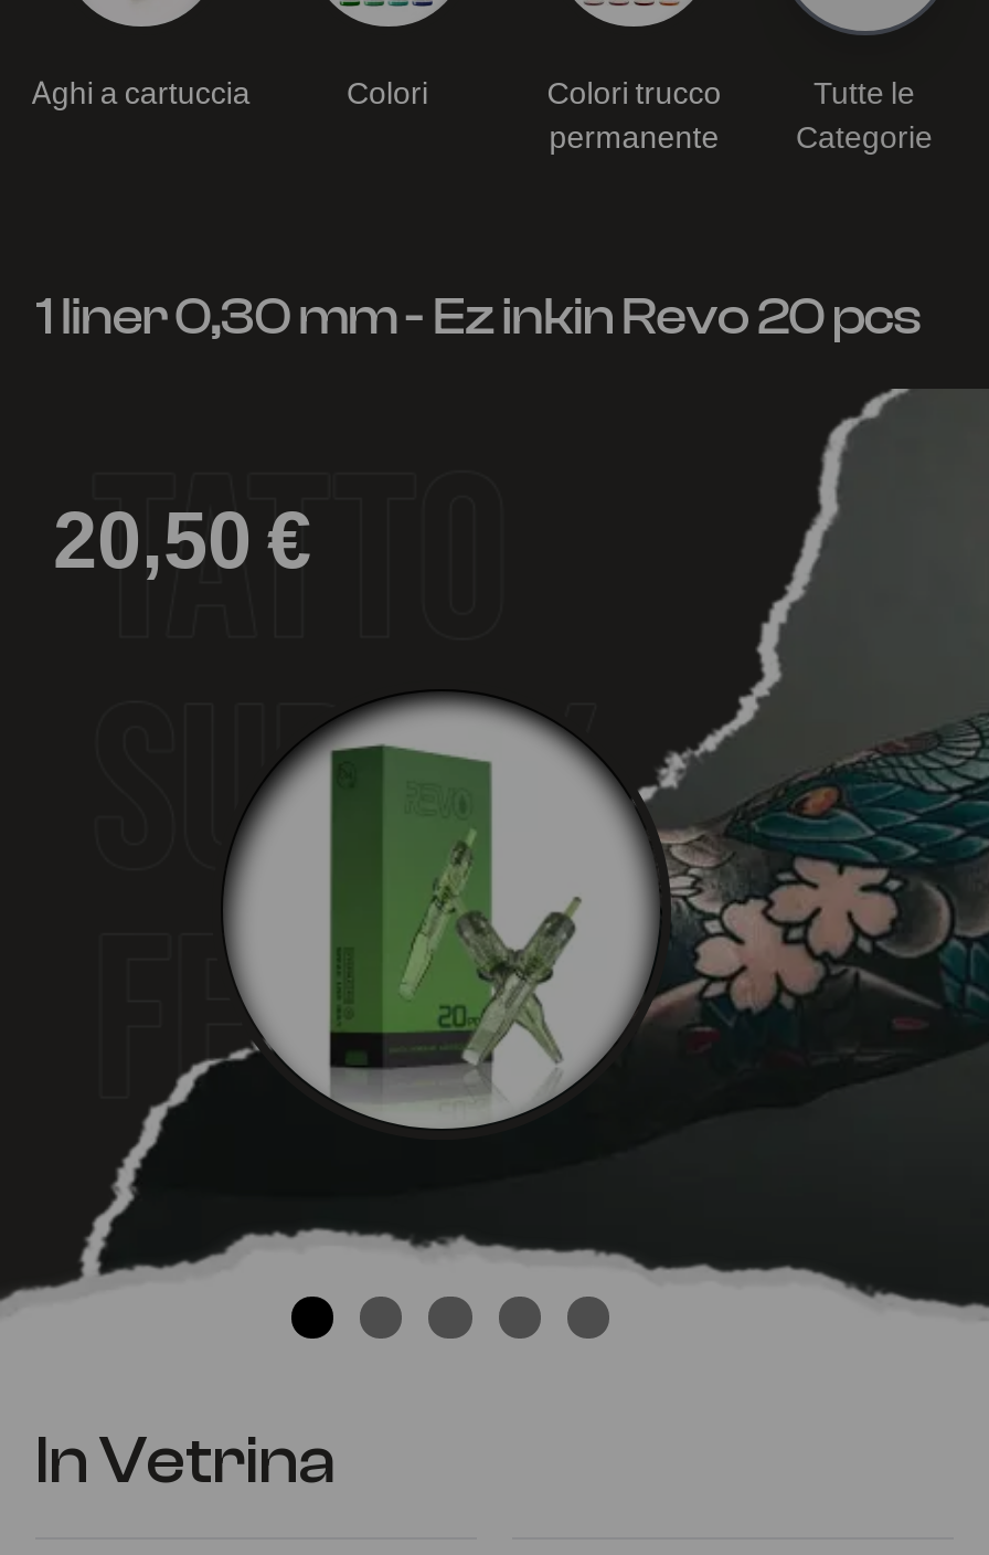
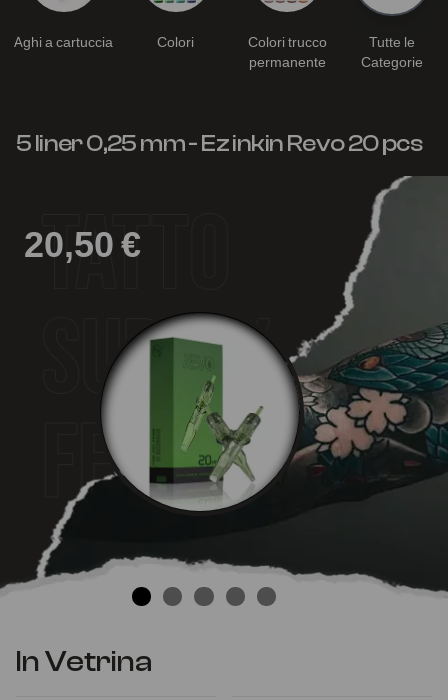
- 1 liner 0,30 mm - Ez inkin Revo 20 pcs
+ 5 liner 0,25 mm - Ez inkin Revo 20 pcs
